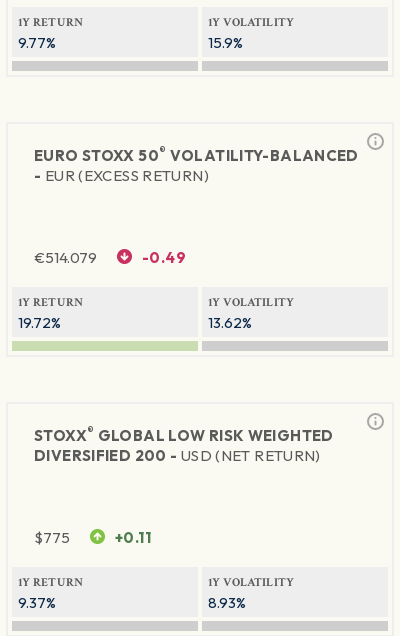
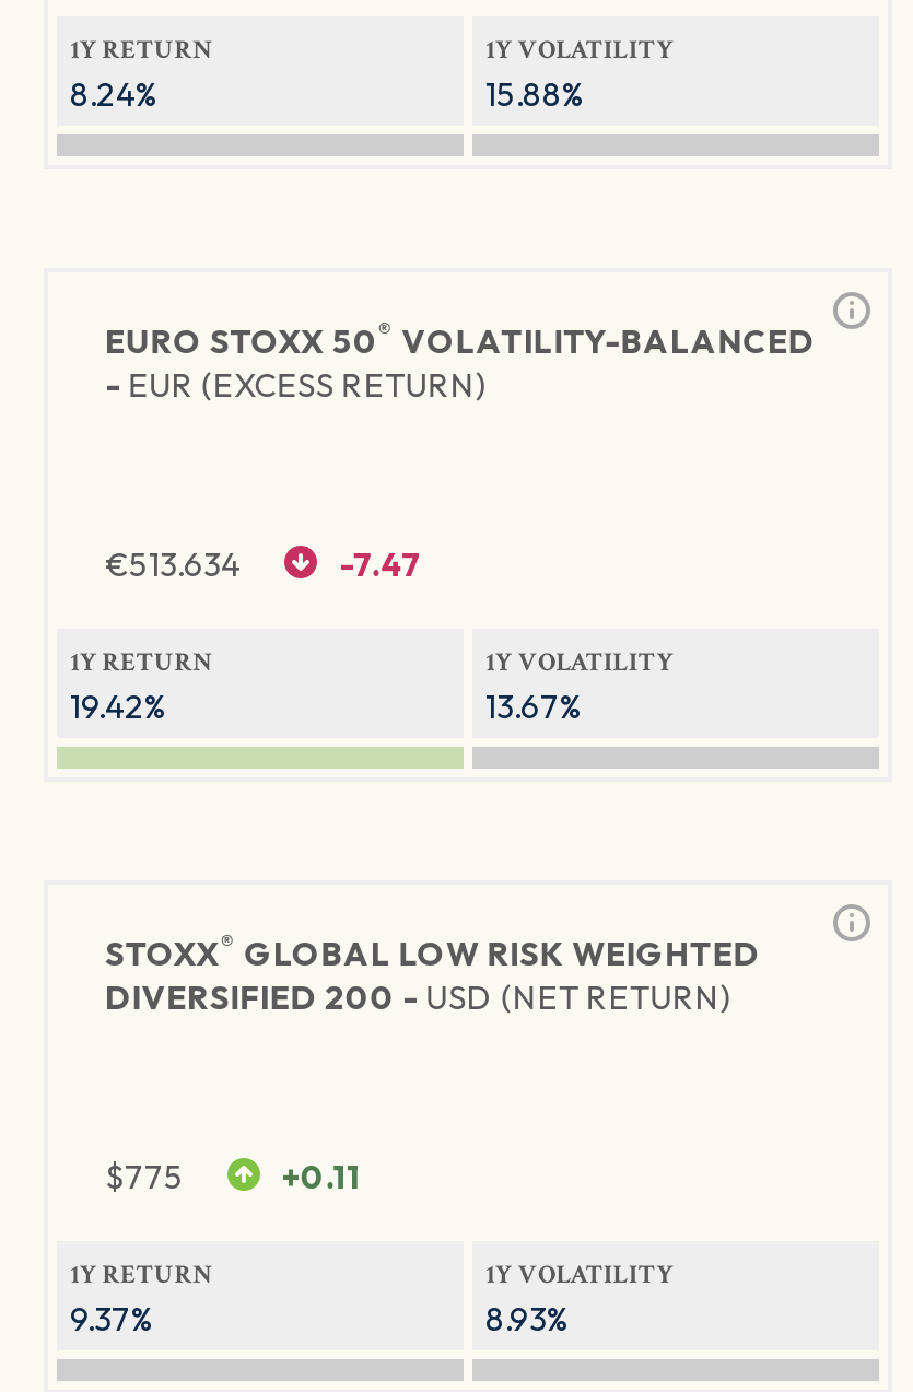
- 9.77%
+ 8.24%

- 15.9%
+ 15.88%

- €514.079
+ €513.634

- -0.49
+ -7.47

- 19.72%
+ 19.42%

- 13.62%
+ 13.67%
